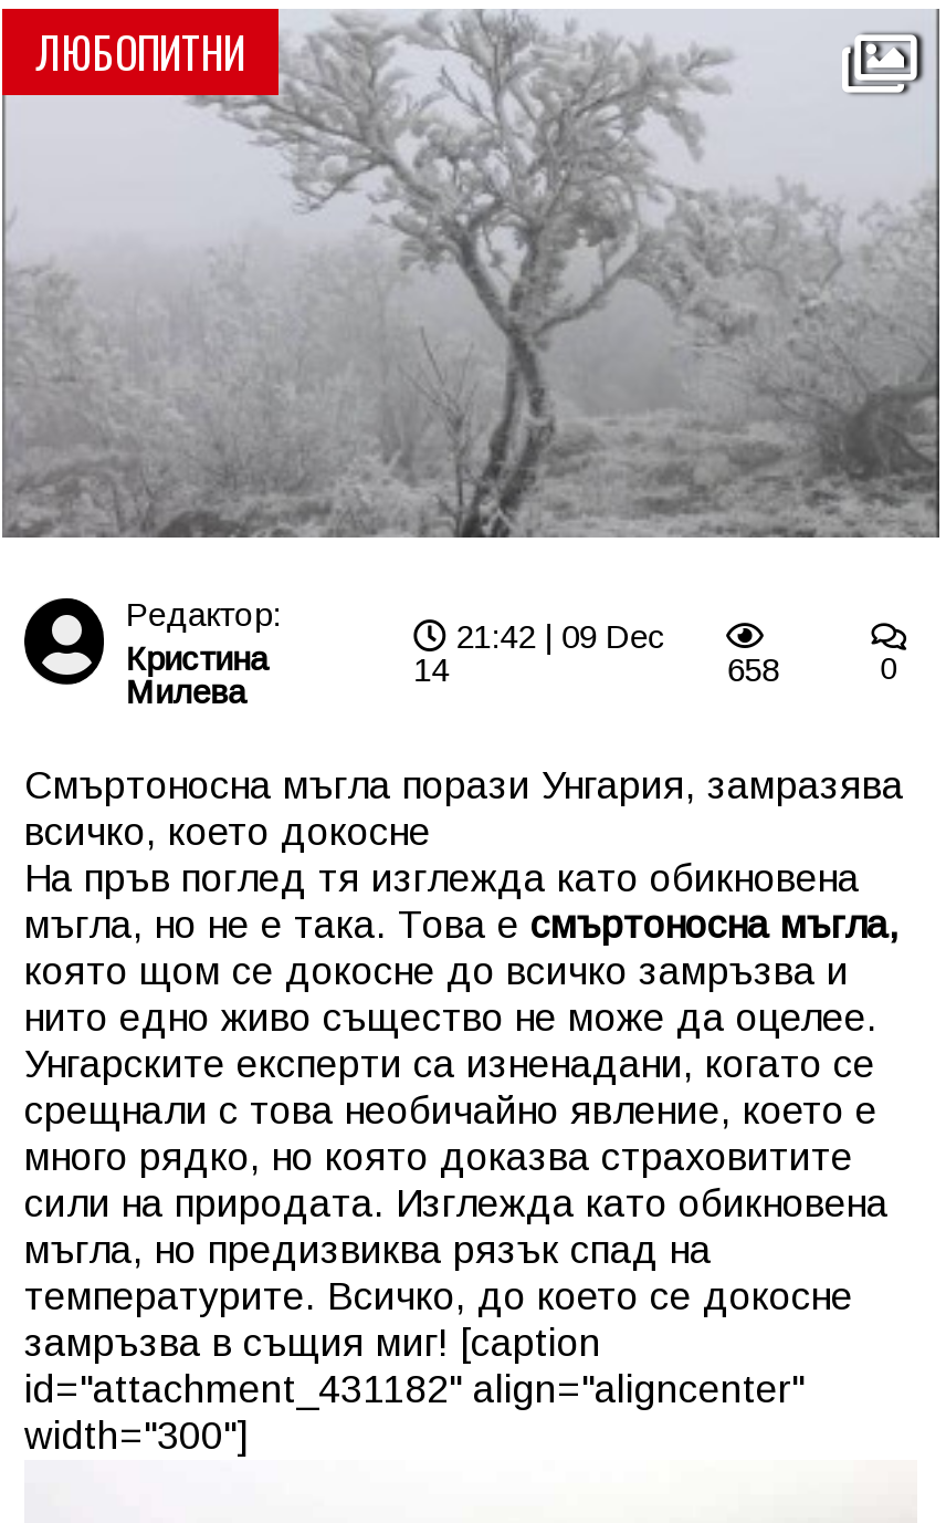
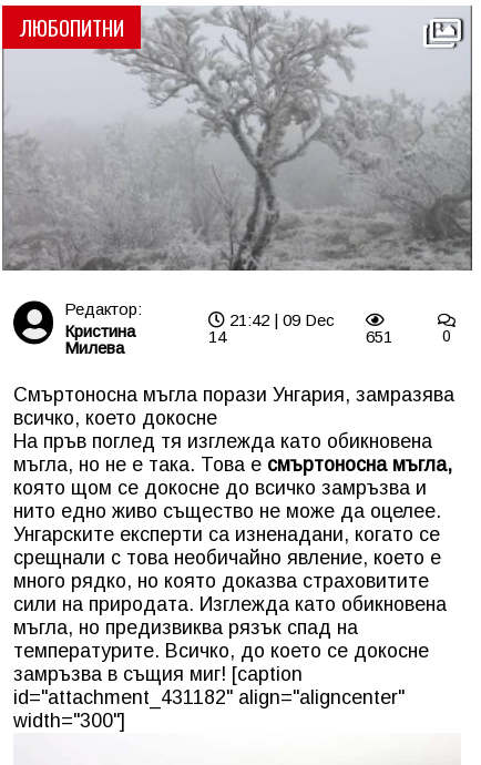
- 658
+ 651
